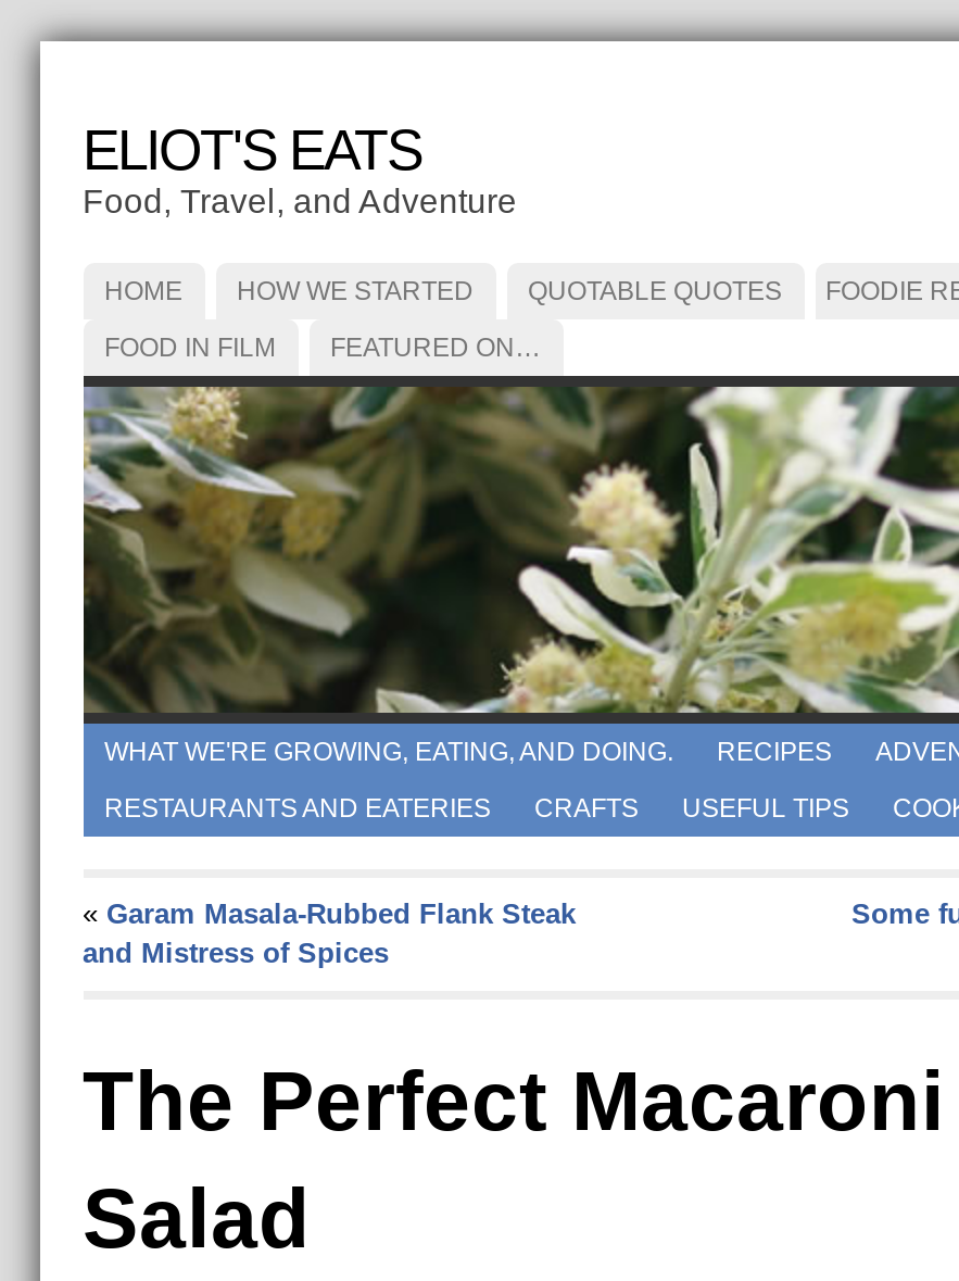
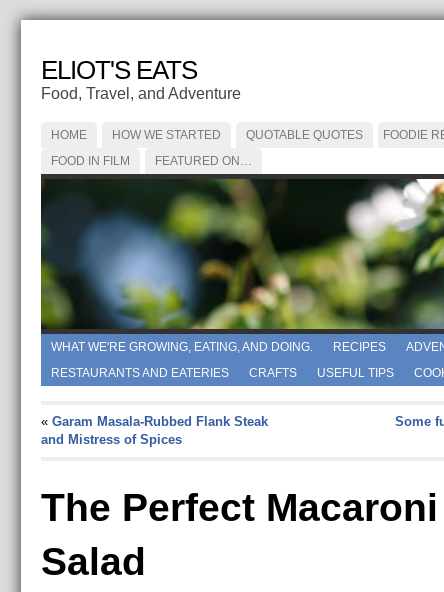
- [image]
+ [image]
